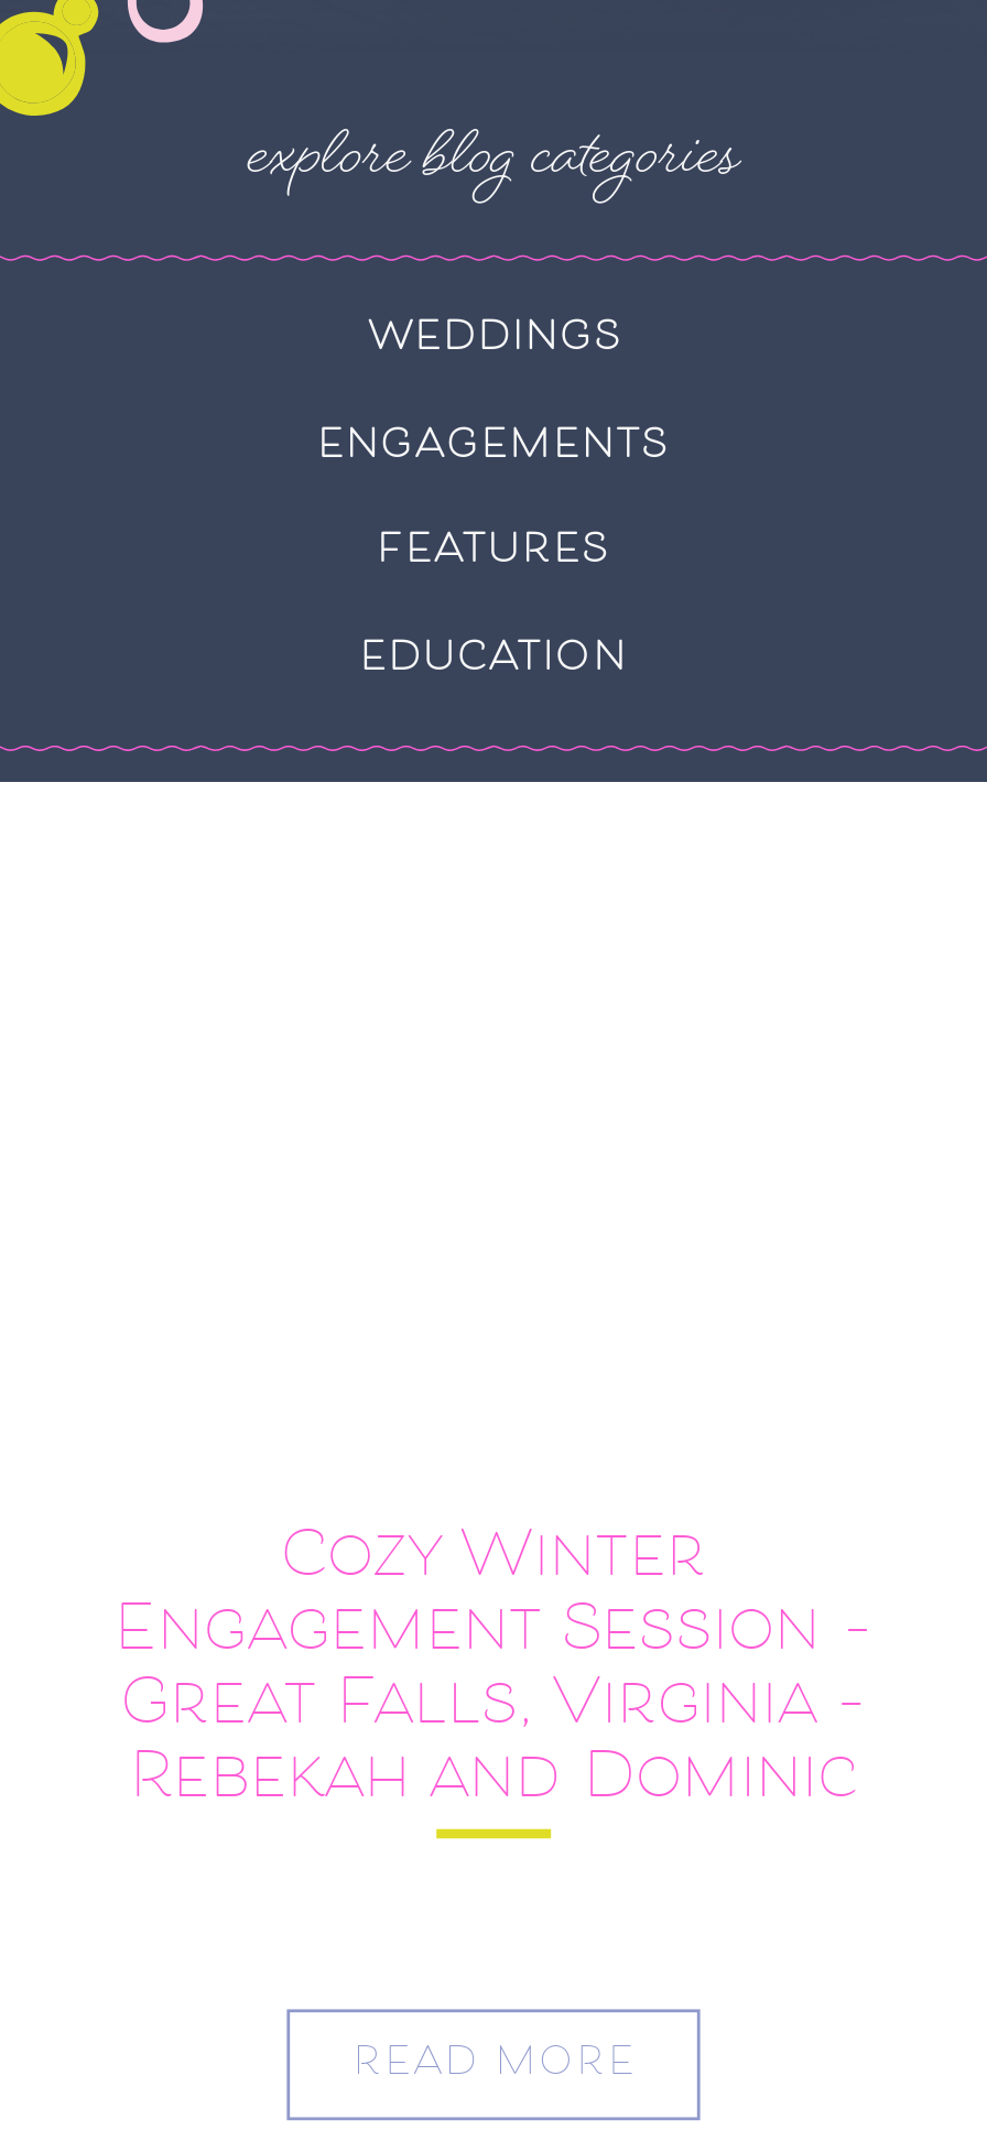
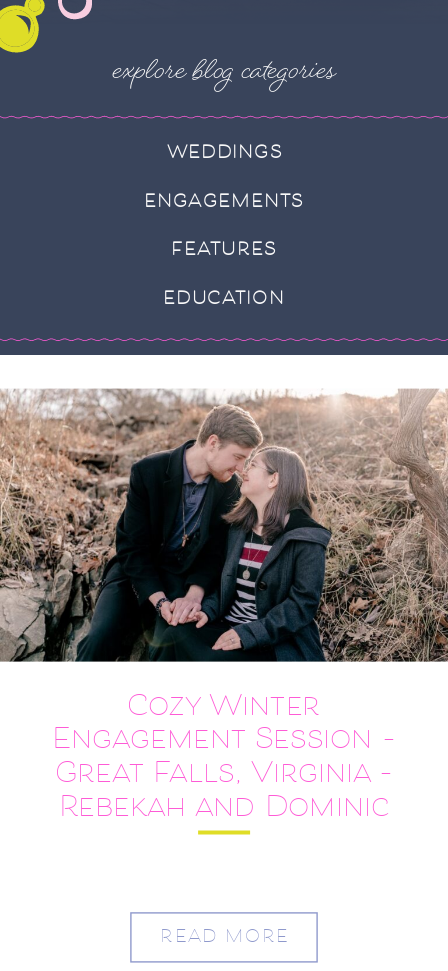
+ [image]
